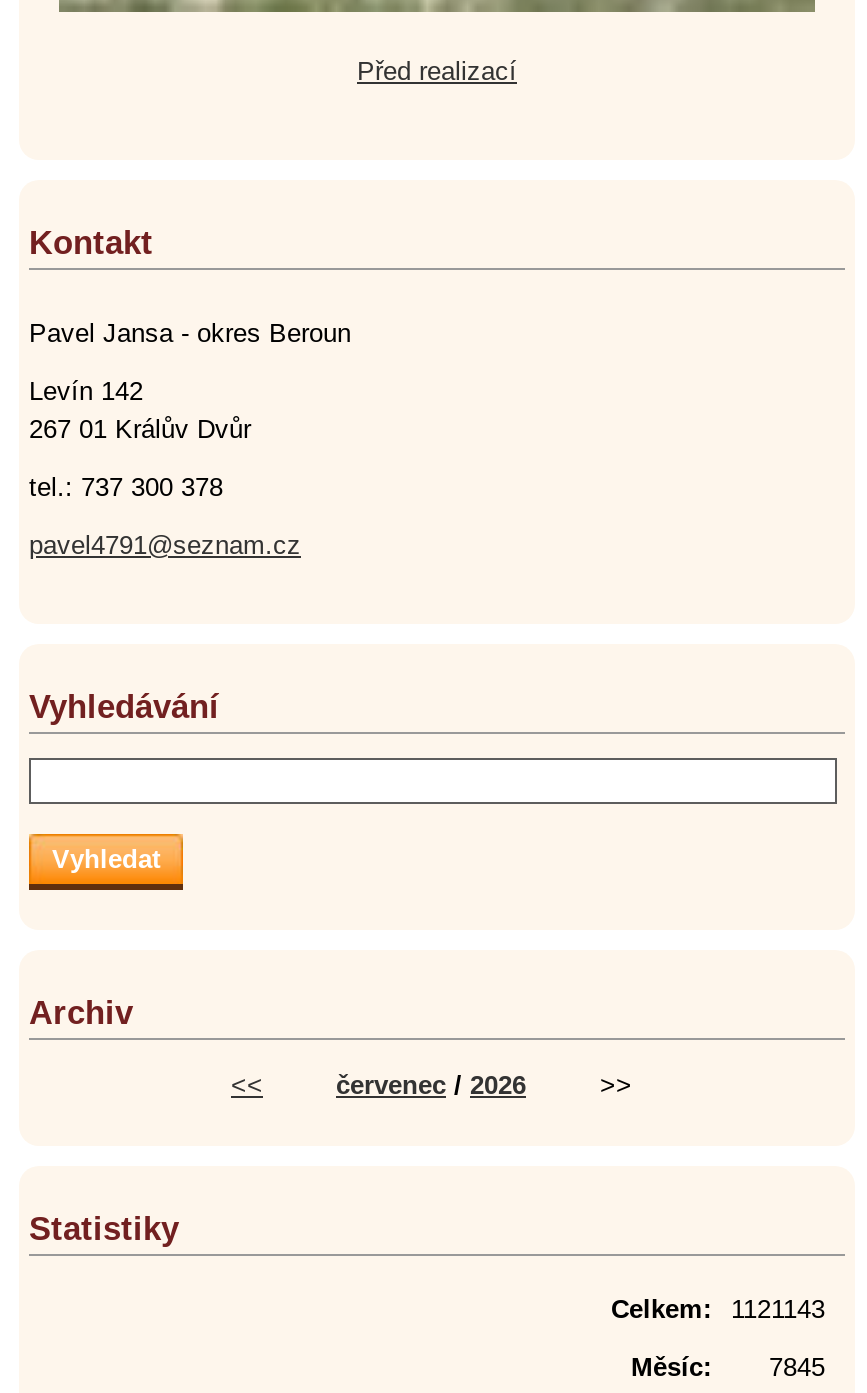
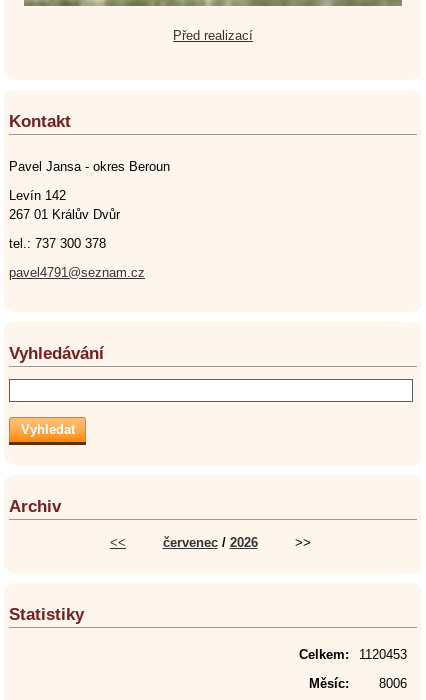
- Celkem: 1121143
+ Celkem: 1120453

- Měsíc: 7845
+ Měsíc: 8006
